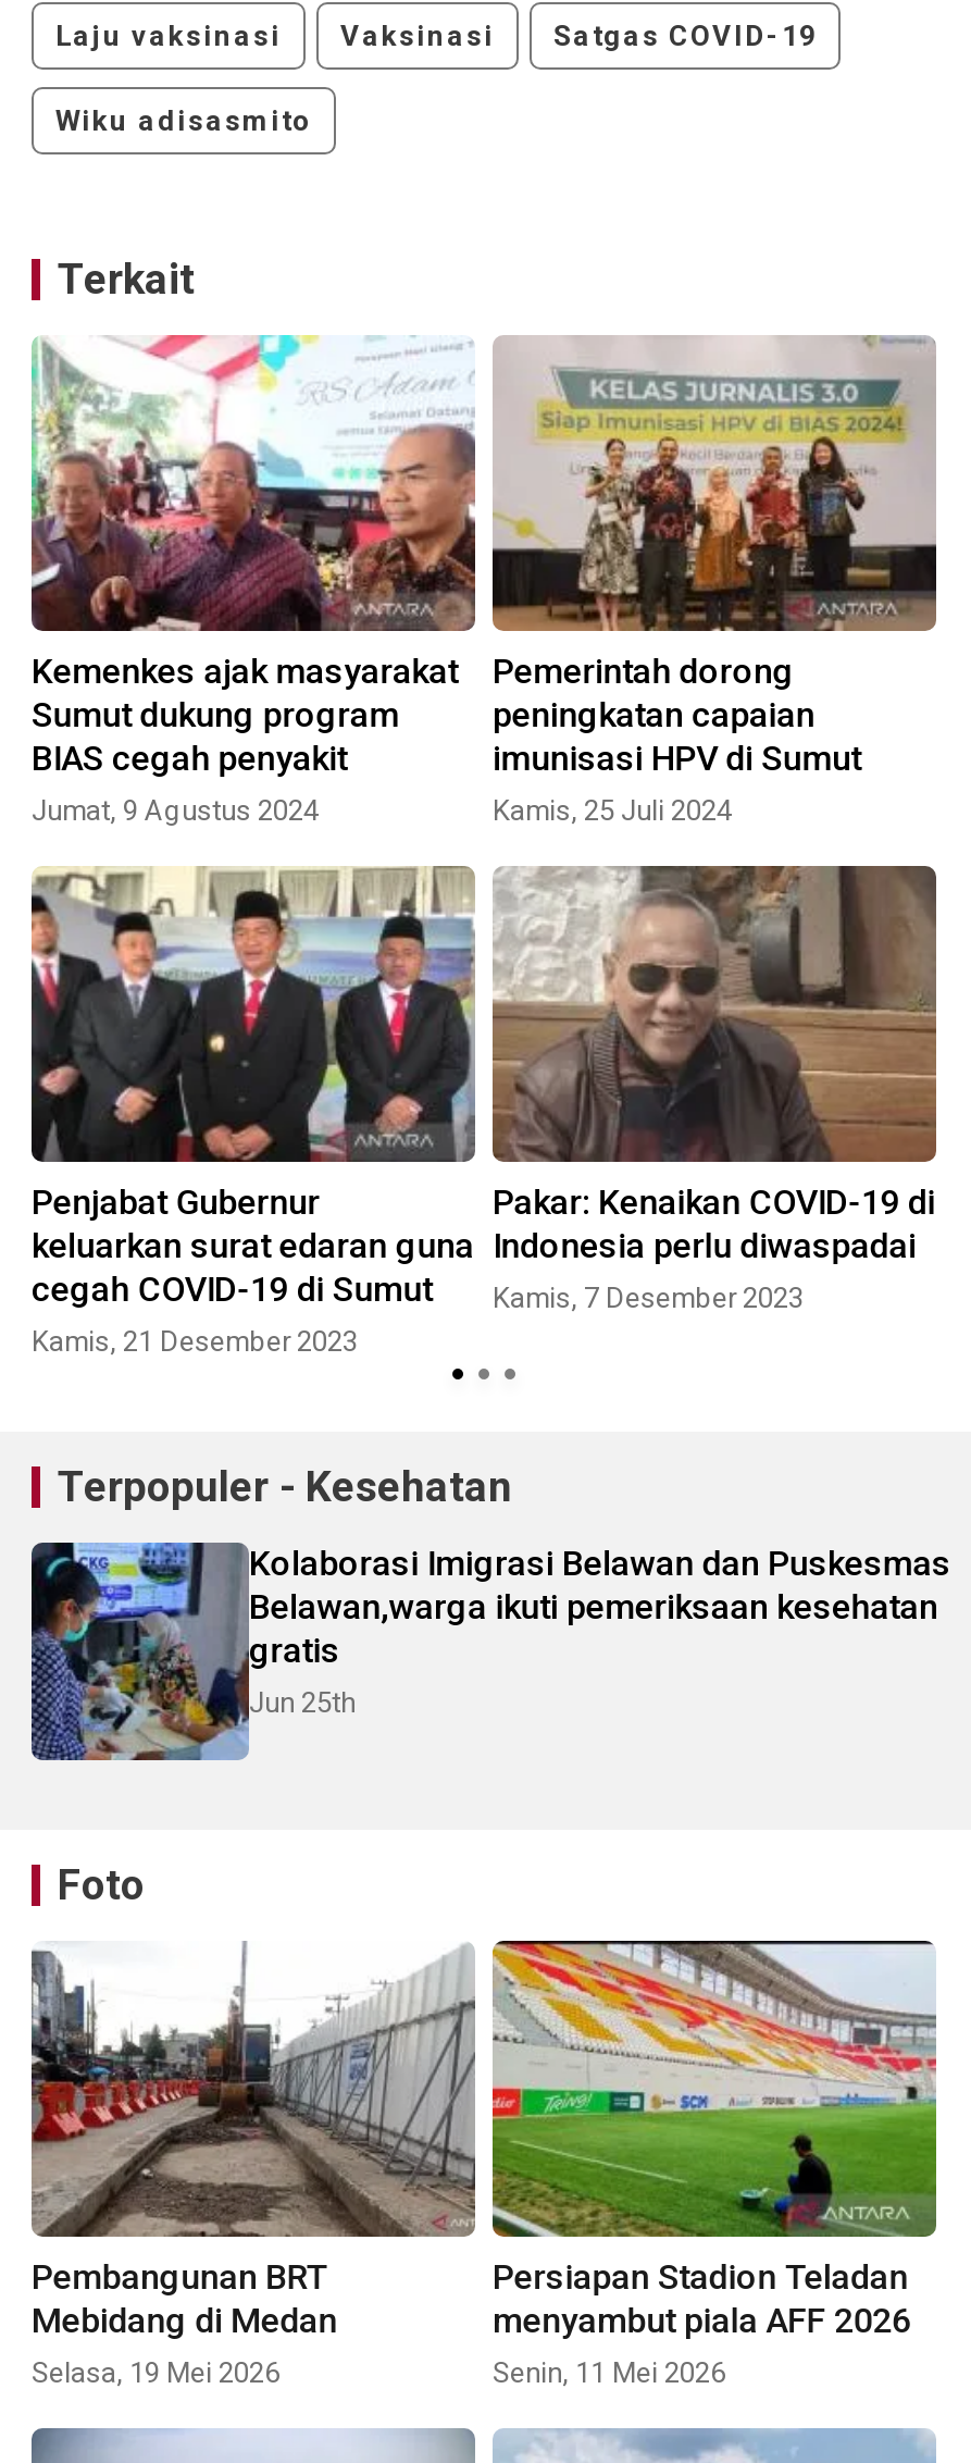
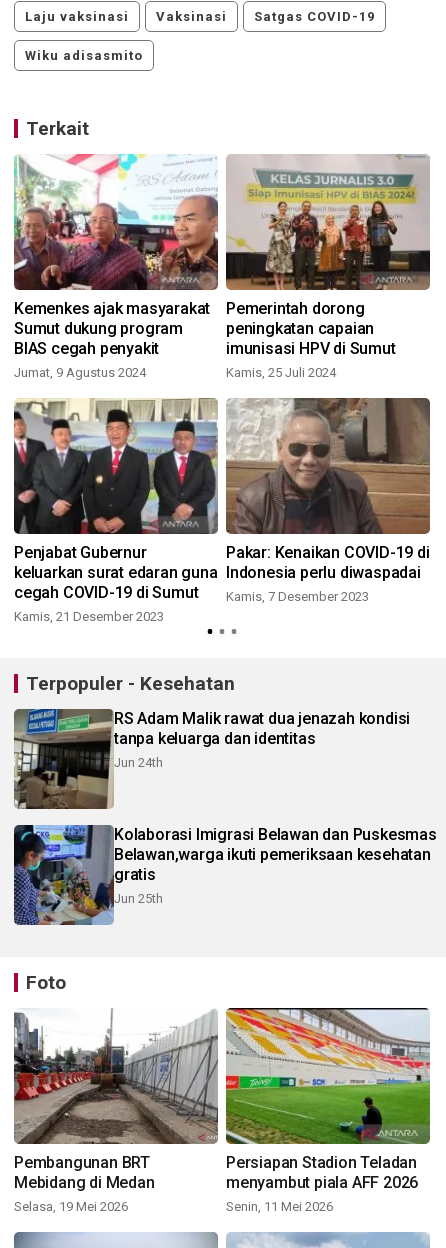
+ [image]
+ RS Adam Malik rawat dua jenazah kondisi
+ tanpa keluarga dan identitas
+ Jun 24th
